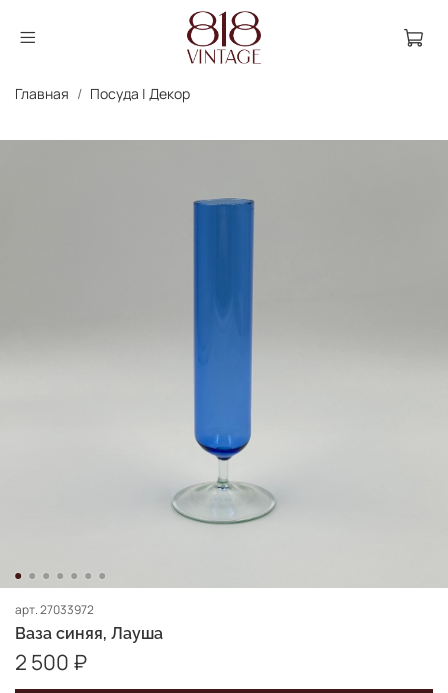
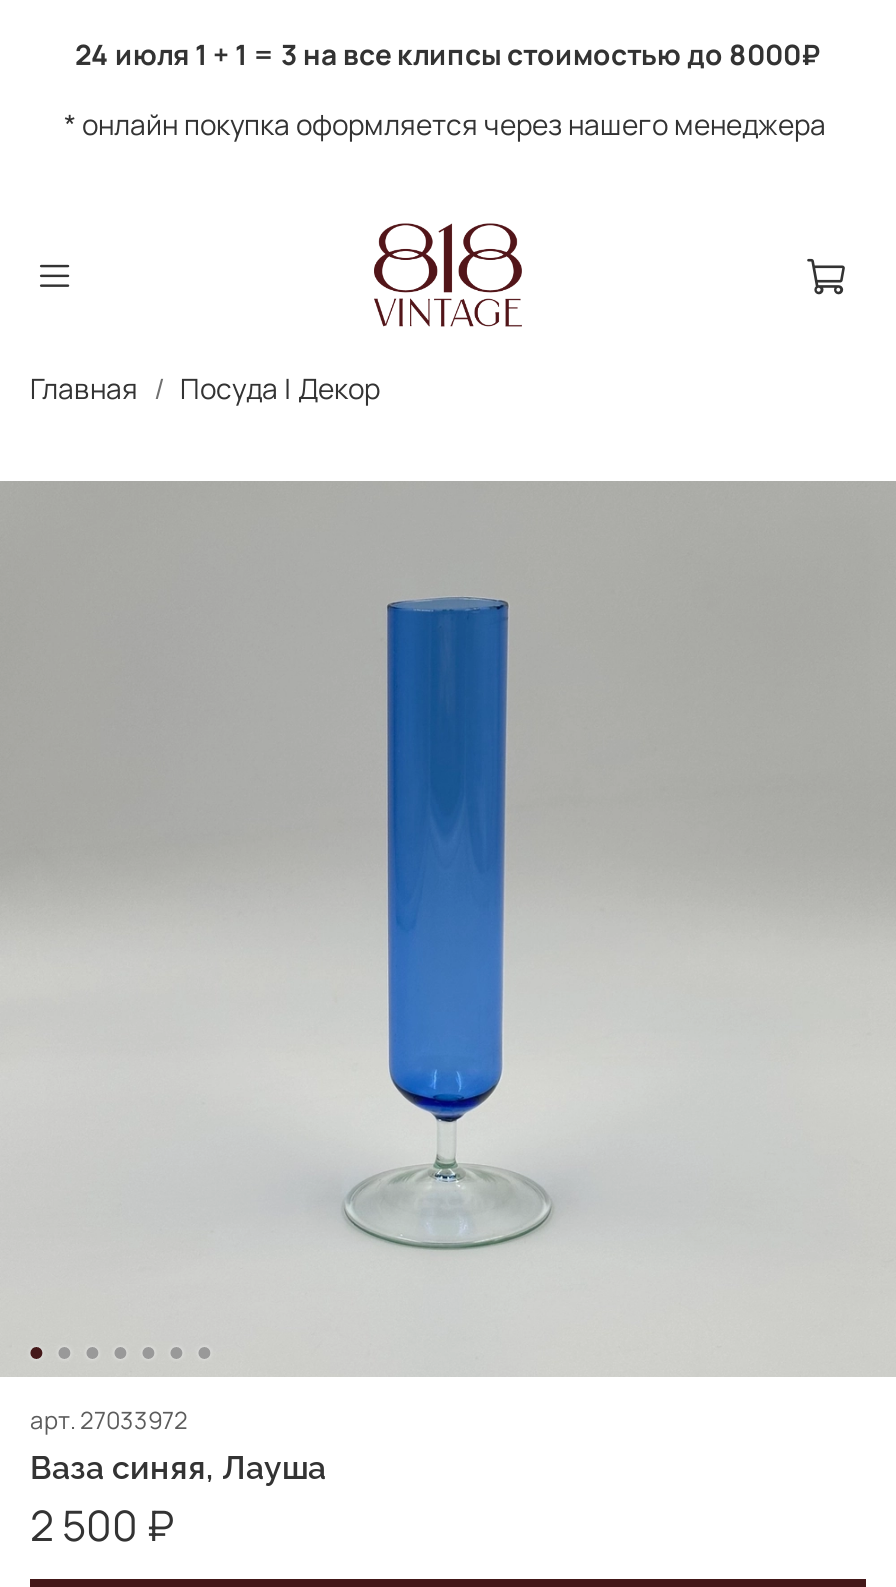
+ 24 июля 1 + 1 = 3 на все клипсы стоимостью до 8000₽
+ * онлайн покупка оформляется через нашего менеджера
